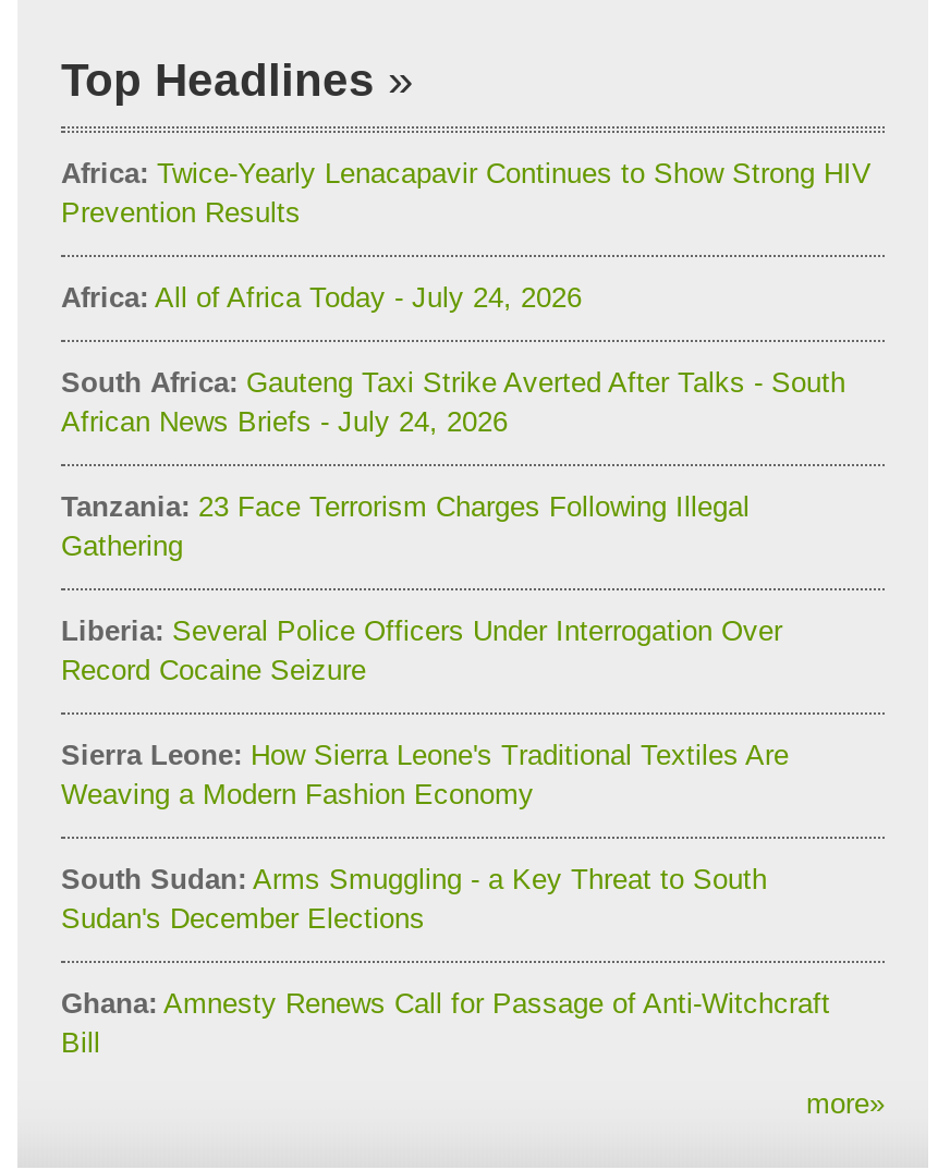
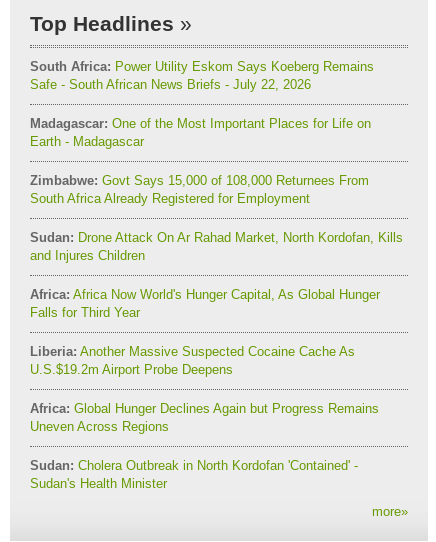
- Africa: Twice-Yearly Lenacapavir Continues to Show Strong HIV
- Prevention Results
+ South Africa: Power Utility Eskom Says Koeberg Remains
+ Safe - South African News Briefs - July 22, 2026

- Africa: All of Africa Today - July 24, 2026
+ Madagascar: One of the Most Important Places for Life on
+ Earth - Madagascar

- South Africa: Gauteng Taxi Strike Averted After Talks - South
- African News Briefs - July 24, 2026
+ Zimbabwe: Govt Says 15,000 of 108,000 Returnees From
+ South Africa Already Registered for Employment

- Tanzania: 23 Face Terrorism Charges Following Illegal
- Gathering
+ Sudan: Drone Attack On Ar Rahad Market, North Kordofan, Kills
+ and Injures Children

- Liberia: Several Police Officers Under Interrogation Over
- Record Cocaine Seizure
+ Africa: Africa Now World's Hunger Capital, As Global Hunger
+ Falls for Third Year

- Sierra Leone: How Sierra Leone's Traditional Textiles Are
- Weaving a Modern Fashion Economy
+ Liberia: Another Massive Suspected Cocaine Cache As
+ U.S.$19.2m Airport Probe Deepens

- South Sudan: Arms Smuggling - a Key Threat to South
- Sudan's December Elections
+ Africa: Global Hunger Declines Again but Progress Remains
+ Uneven Across Regions

- Ghana: Amnesty Renews Call for Passage of Anti-Witchcraft
- Bill
+ Sudan: Cholera Outbreak in North Kordofan 'Contained' -
+ Sudan's Health Minister
